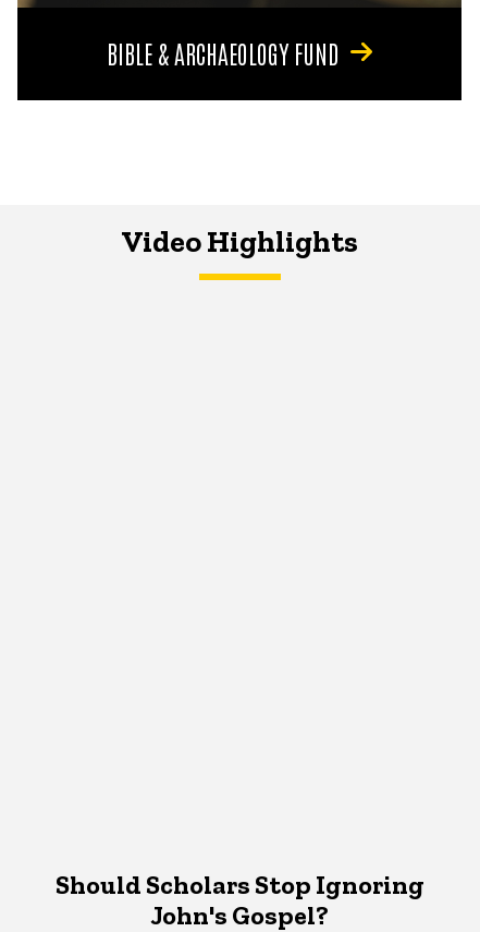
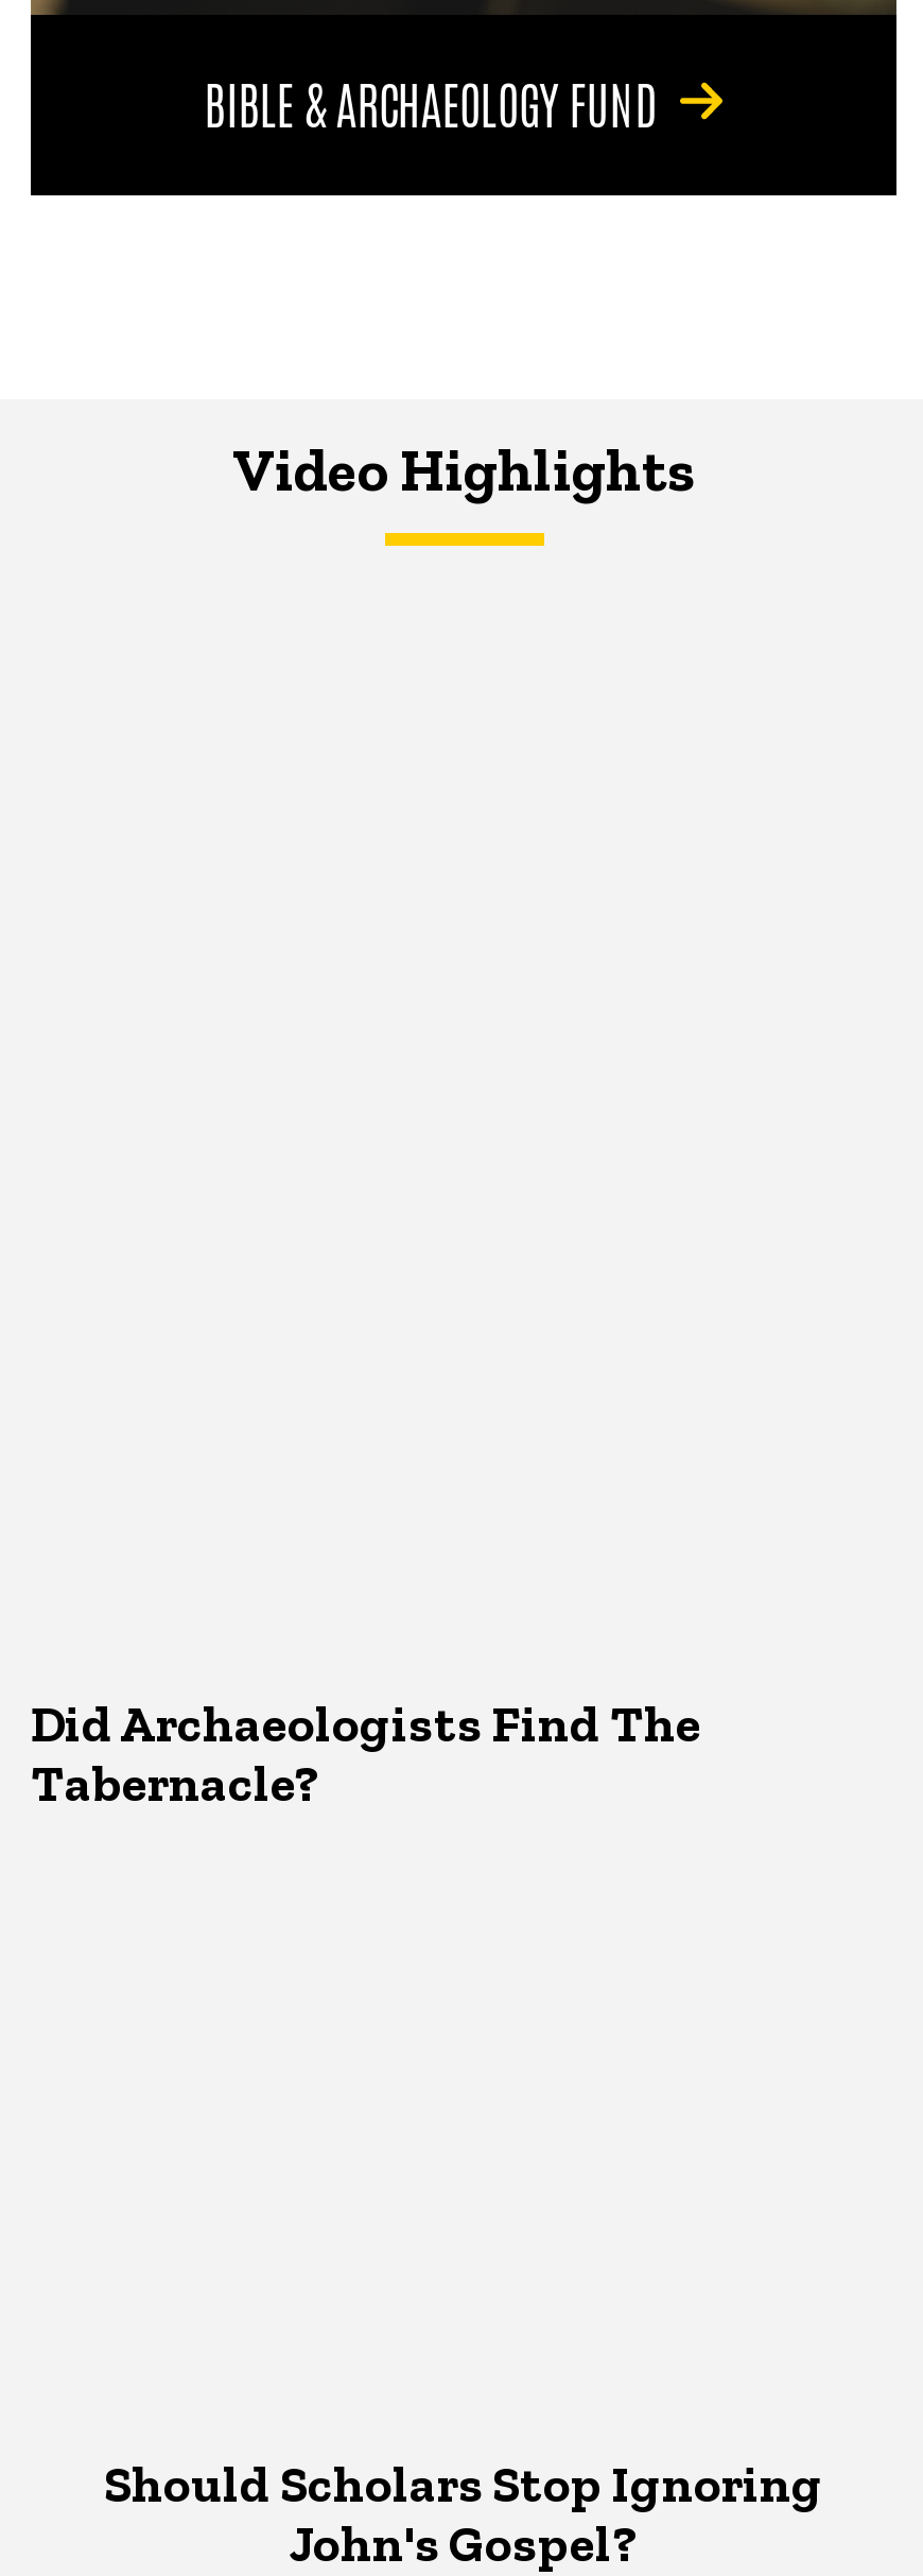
+ Did Archaeologists Find The
+ Tabernacle?
